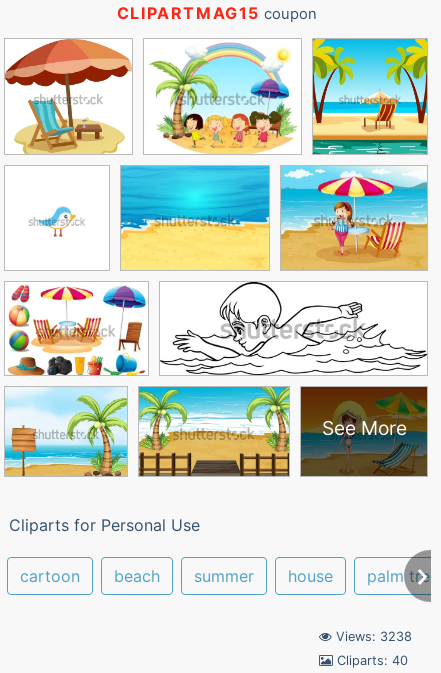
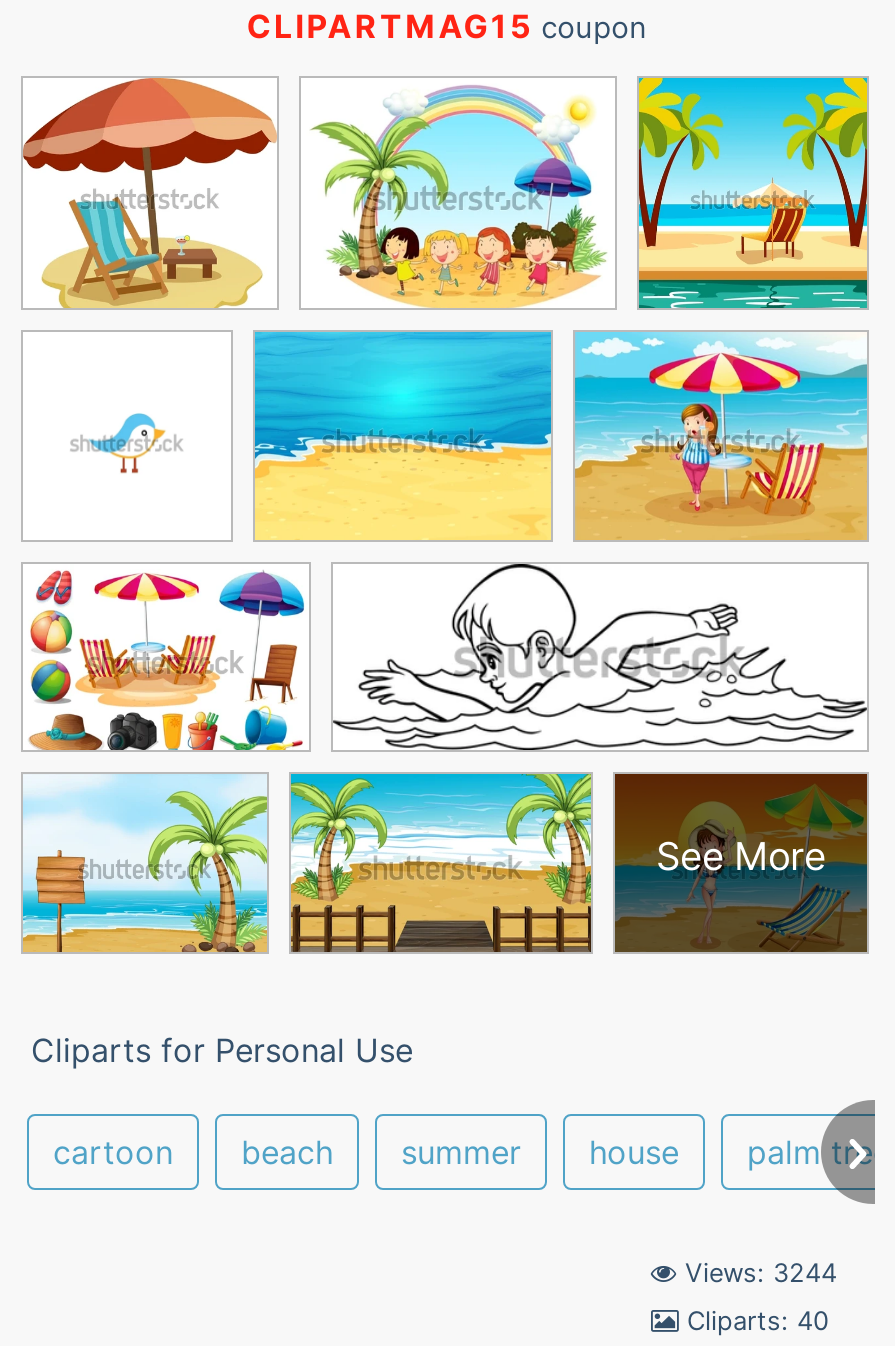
- Views: 3238
+ Views: 3244
